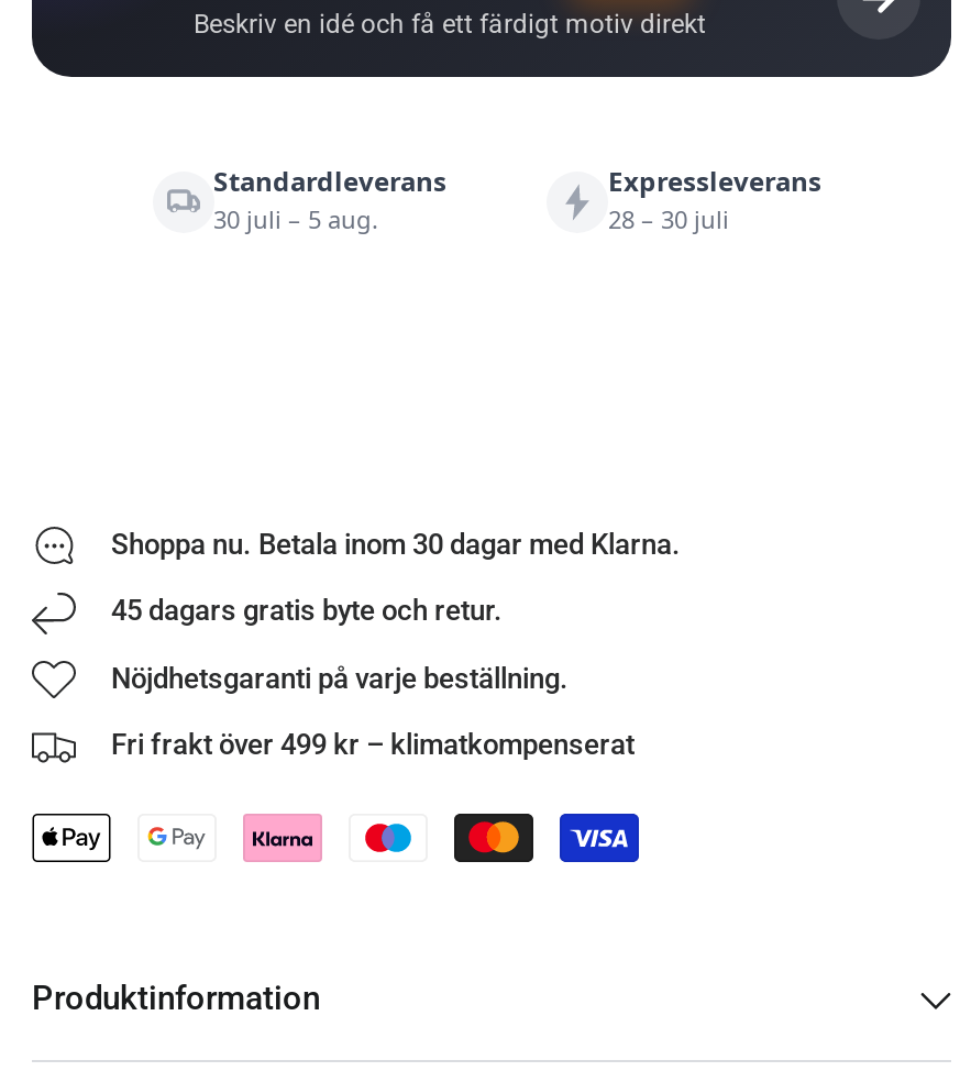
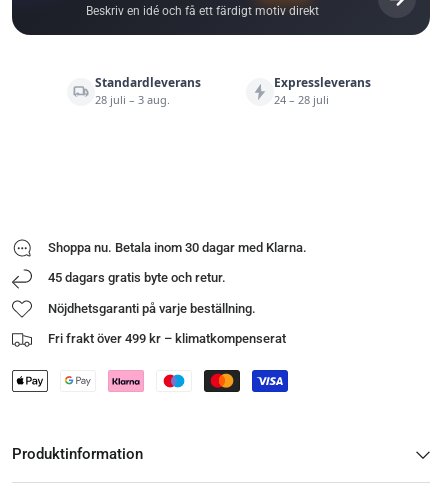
- 30 juli – 5 aug.
+ 28 juli – 3 aug.

- 28 – 30 juli
+ 24 – 28 juli
